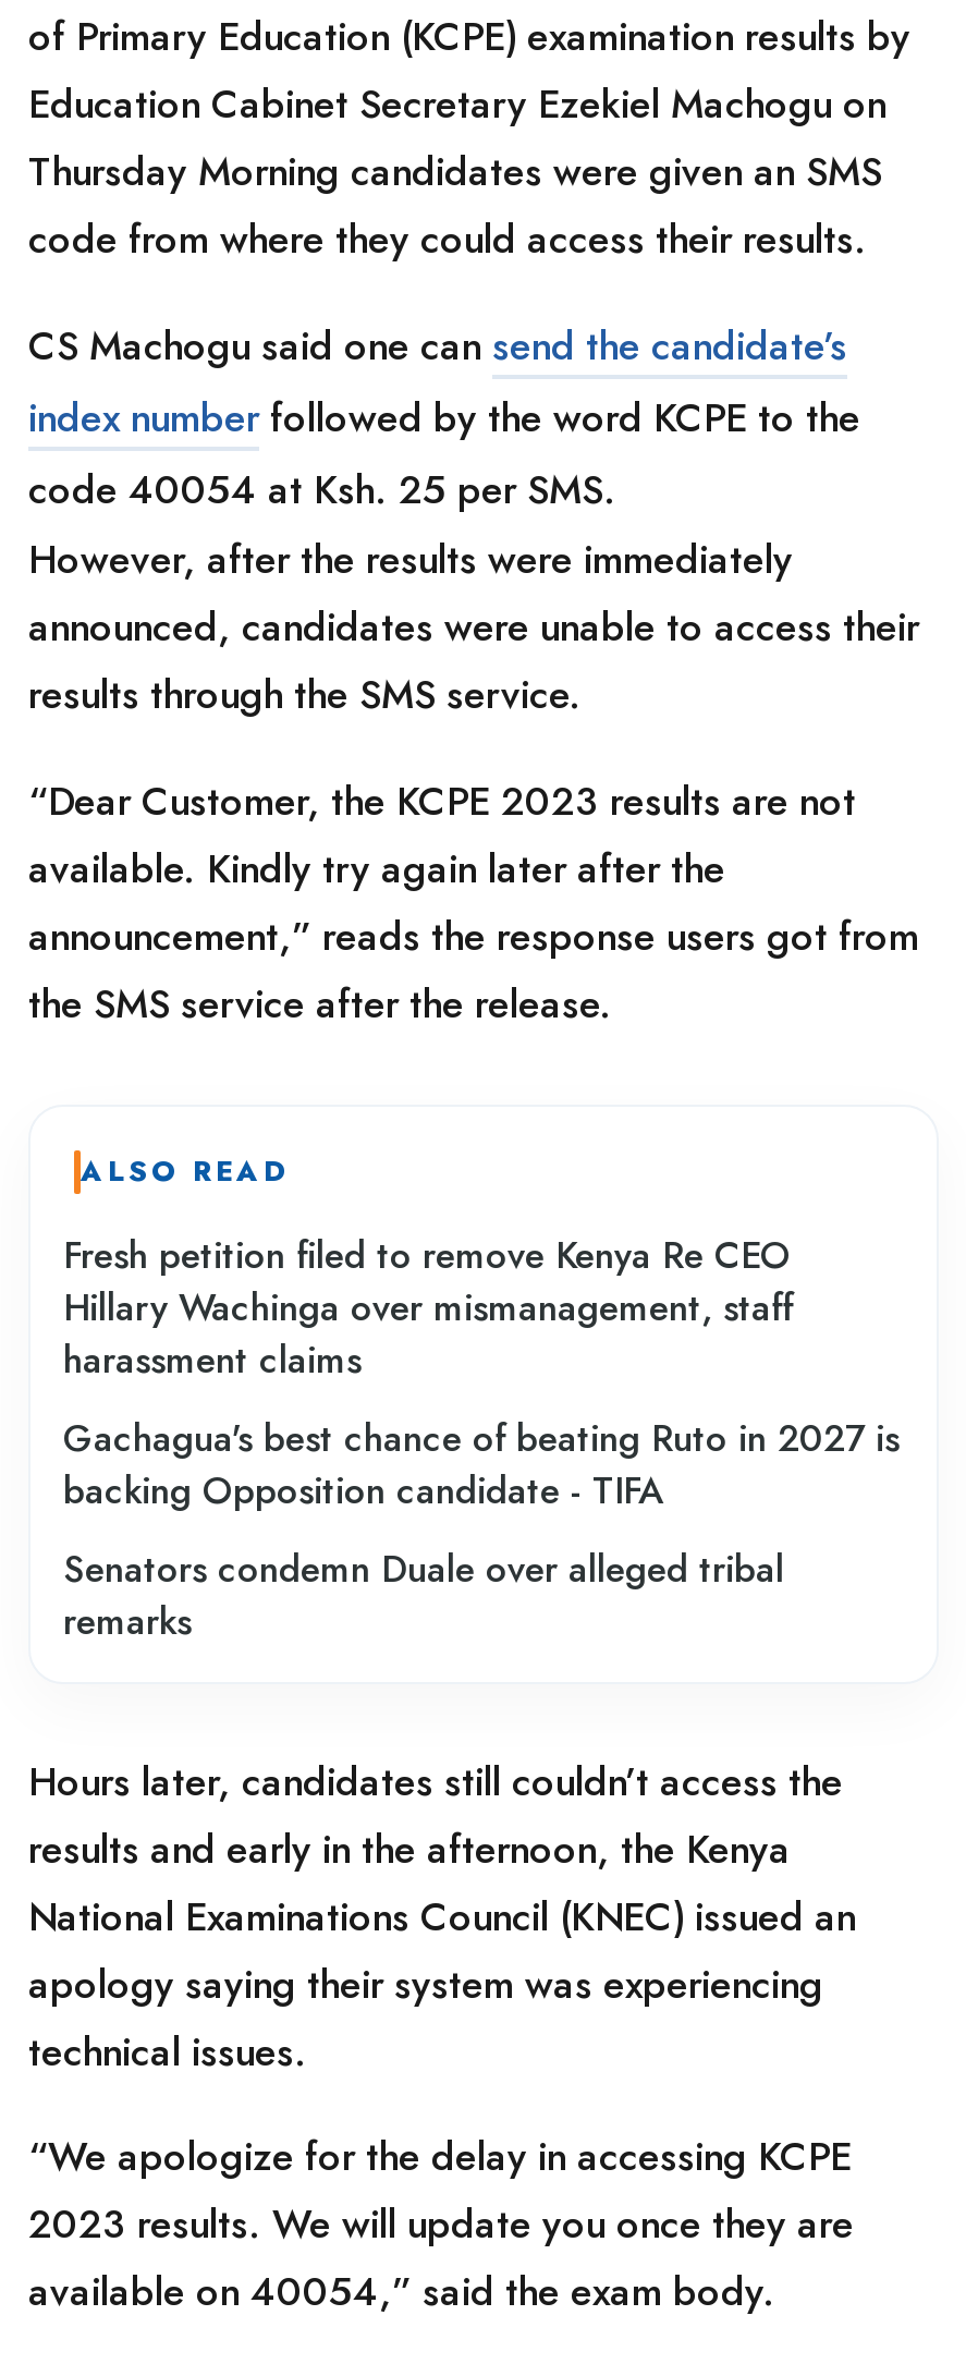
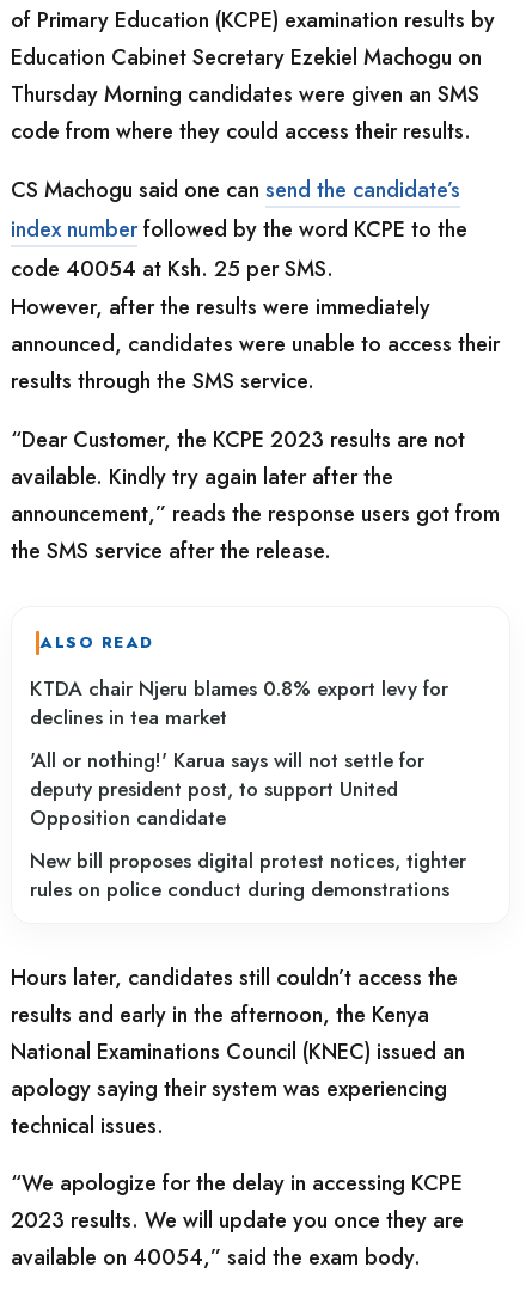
- Fresh petition filed to remove Kenya Re CEO
- Hillary Wachinga over mismanagement, staff
- harassment claims
+ KTDA chair Njeru blames 0.8% export levy for
+ declines in tea market

- Gachagua's best chance of beating Ruto in 2027 is
- backing Opposition candidate - TIFA
+ 'All or nothing!' Karua says will not settle for
+ deputy president post, to support United
+ Opposition candidate

- Senators condemn Duale over alleged tribal
- remarks
+ New bill proposes digital protest notices, tighter
+ rules on police conduct during demonstrations
